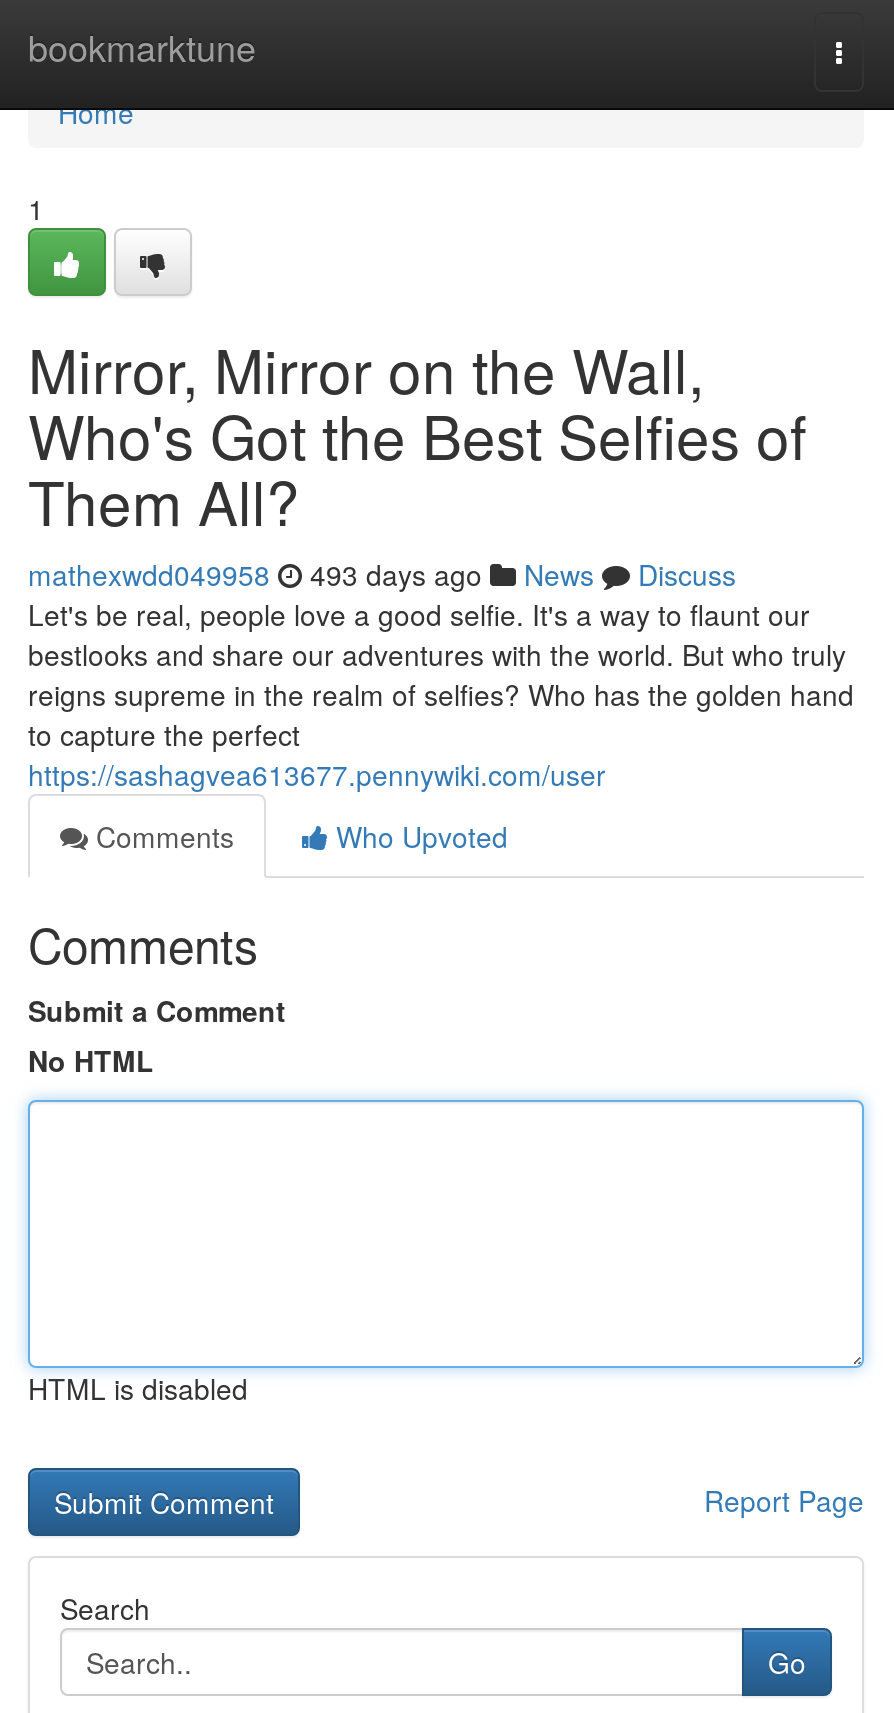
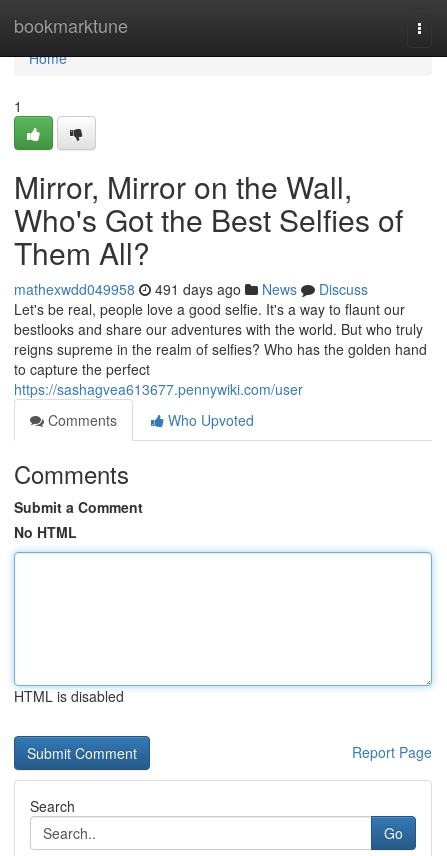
- mathexwdd049958 493 days ago News Discuss
+ mathexwdd049958 491 days ago News Discuss
